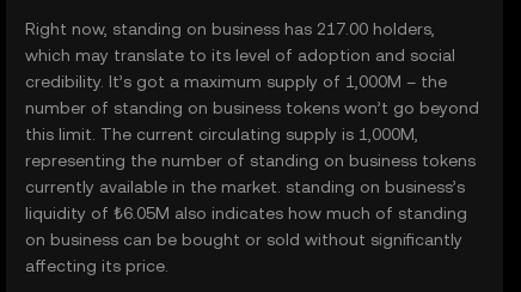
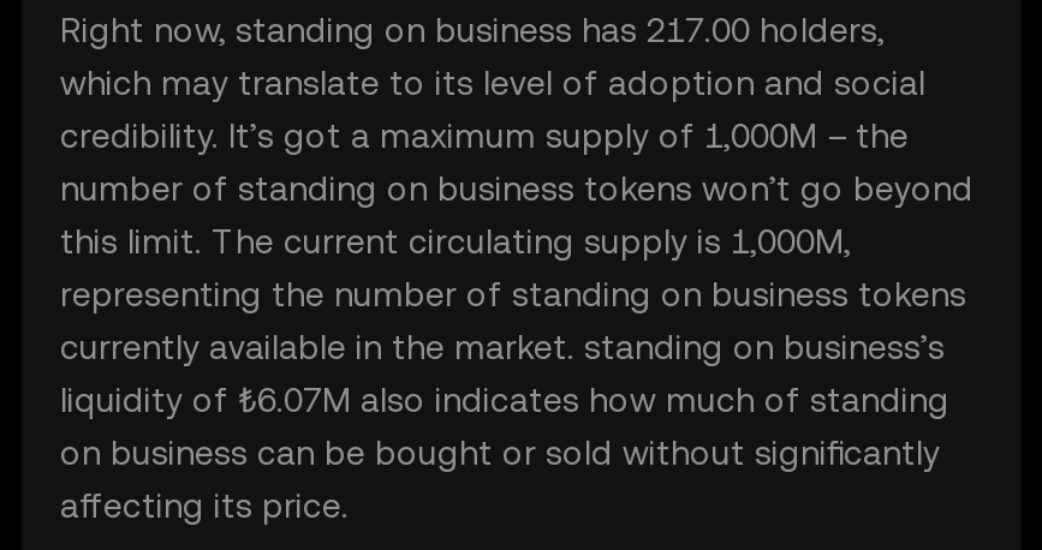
- liquidity of ₺6.05M also indicates how much of standing
+ liquidity of ₺6.07M also indicates how much of standing
